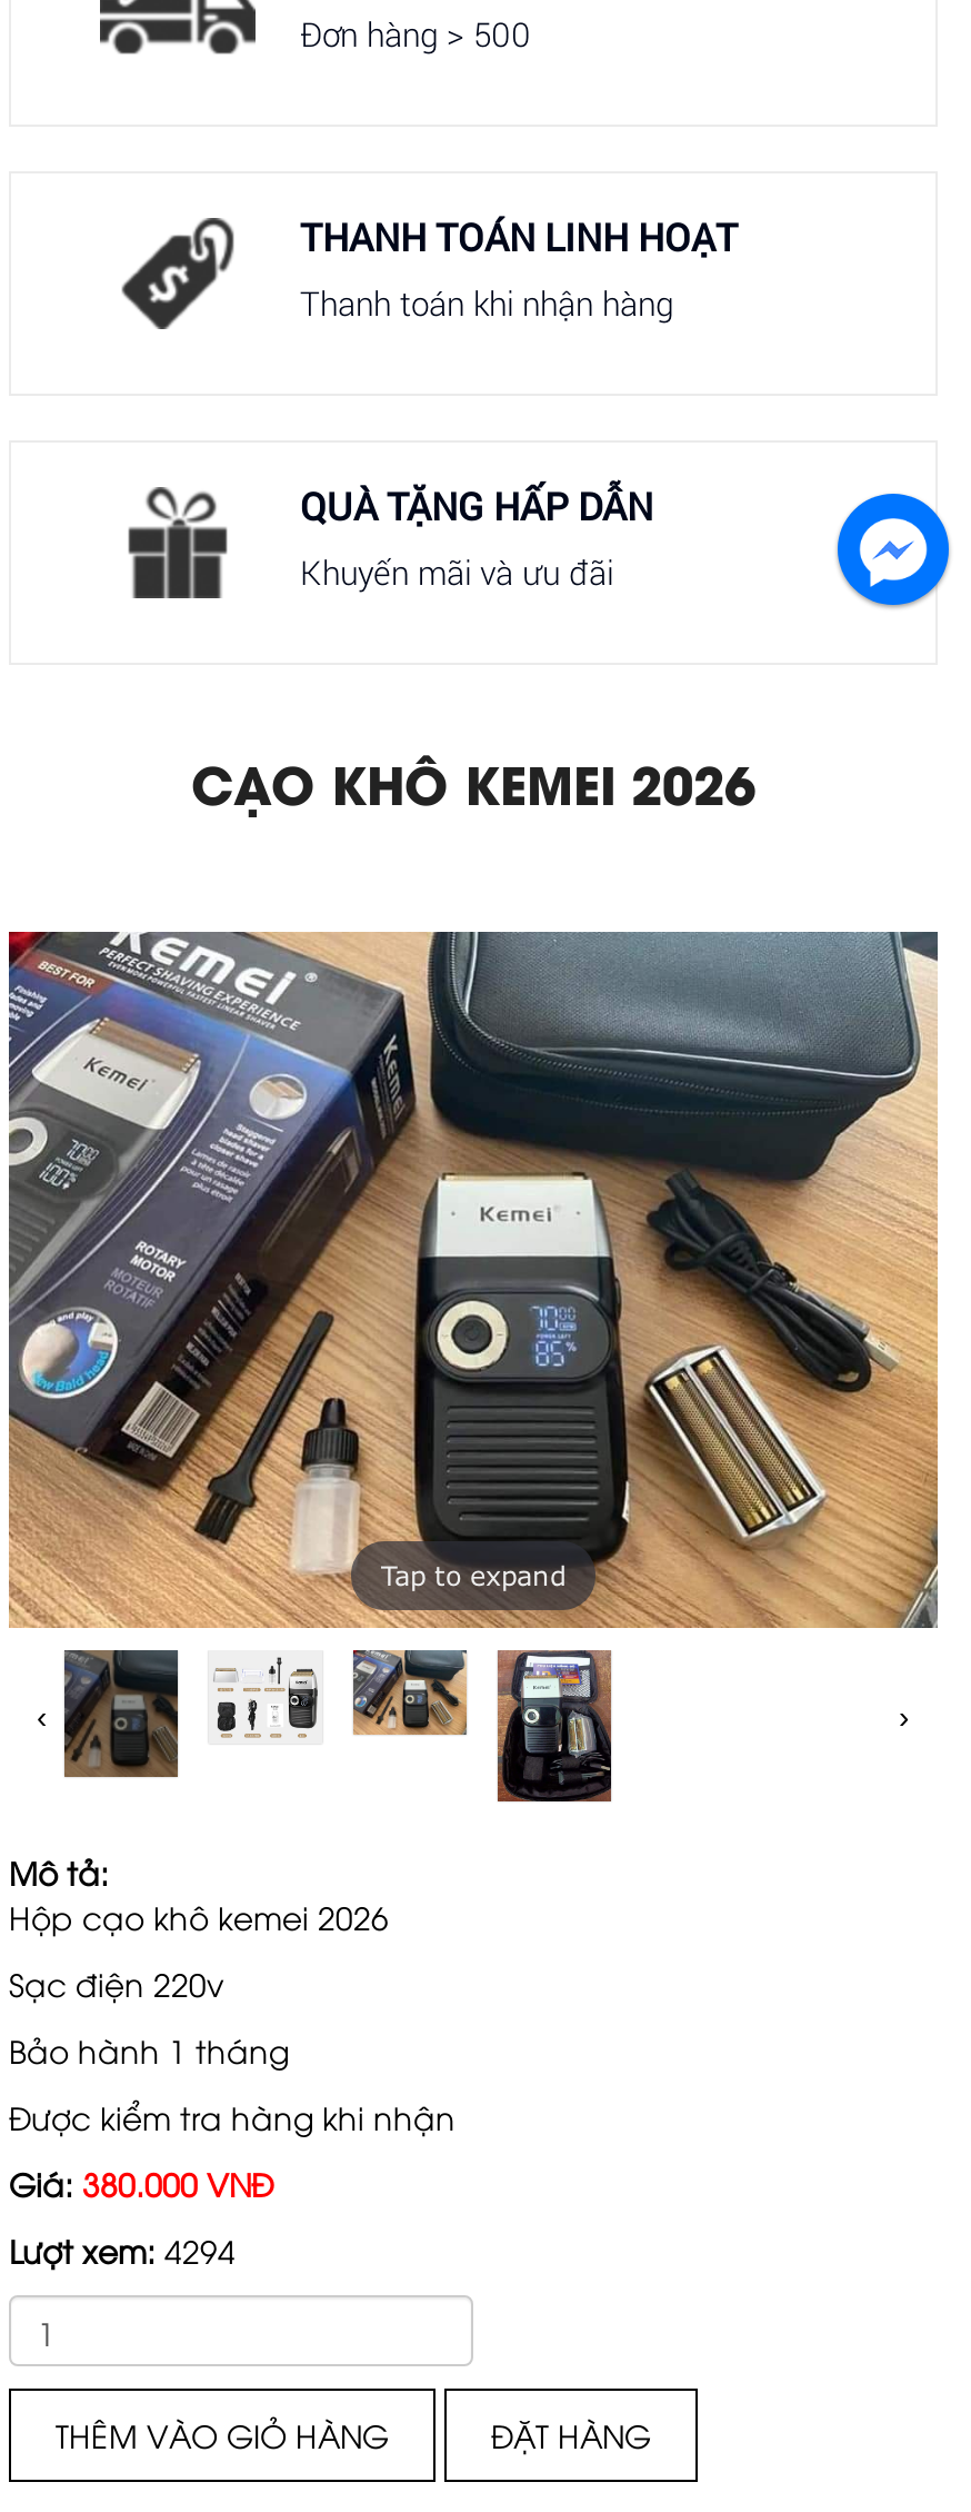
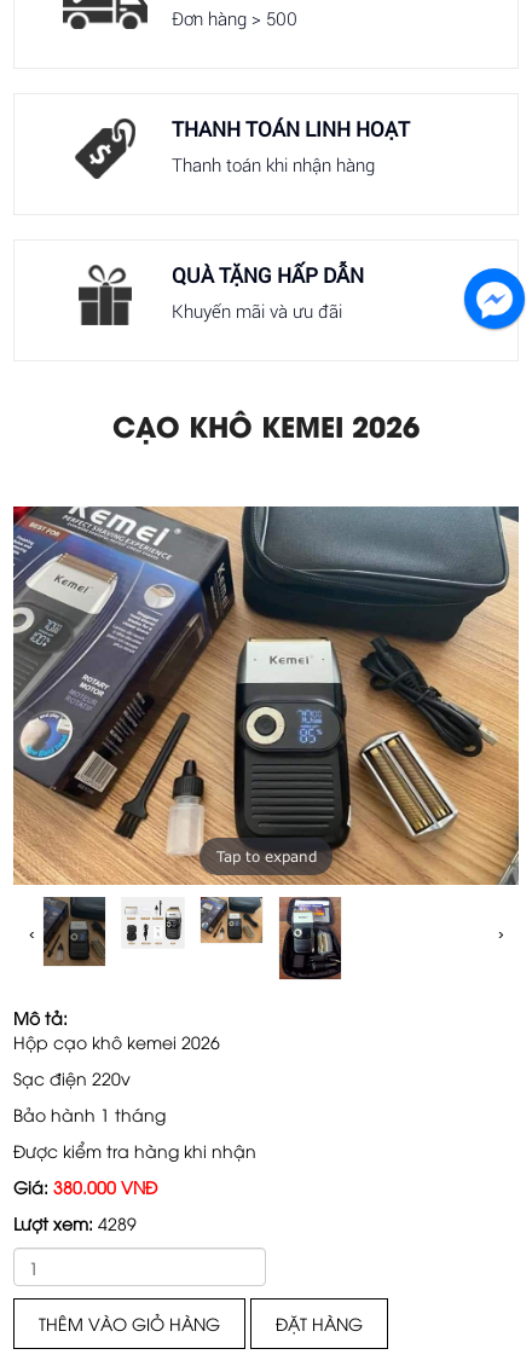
- Lượt xem: 4294
+ Lượt xem: 4289
